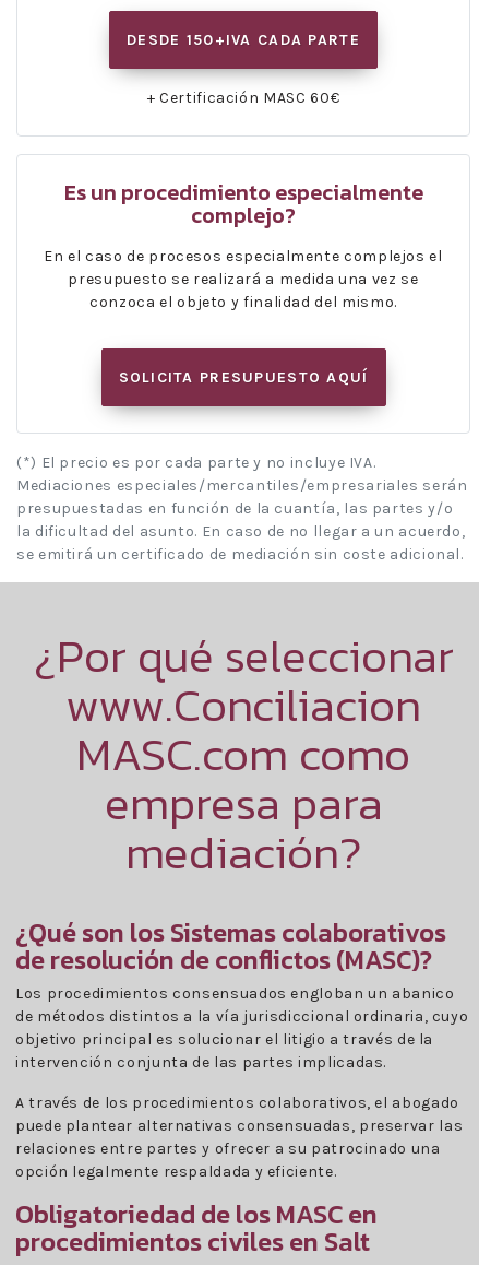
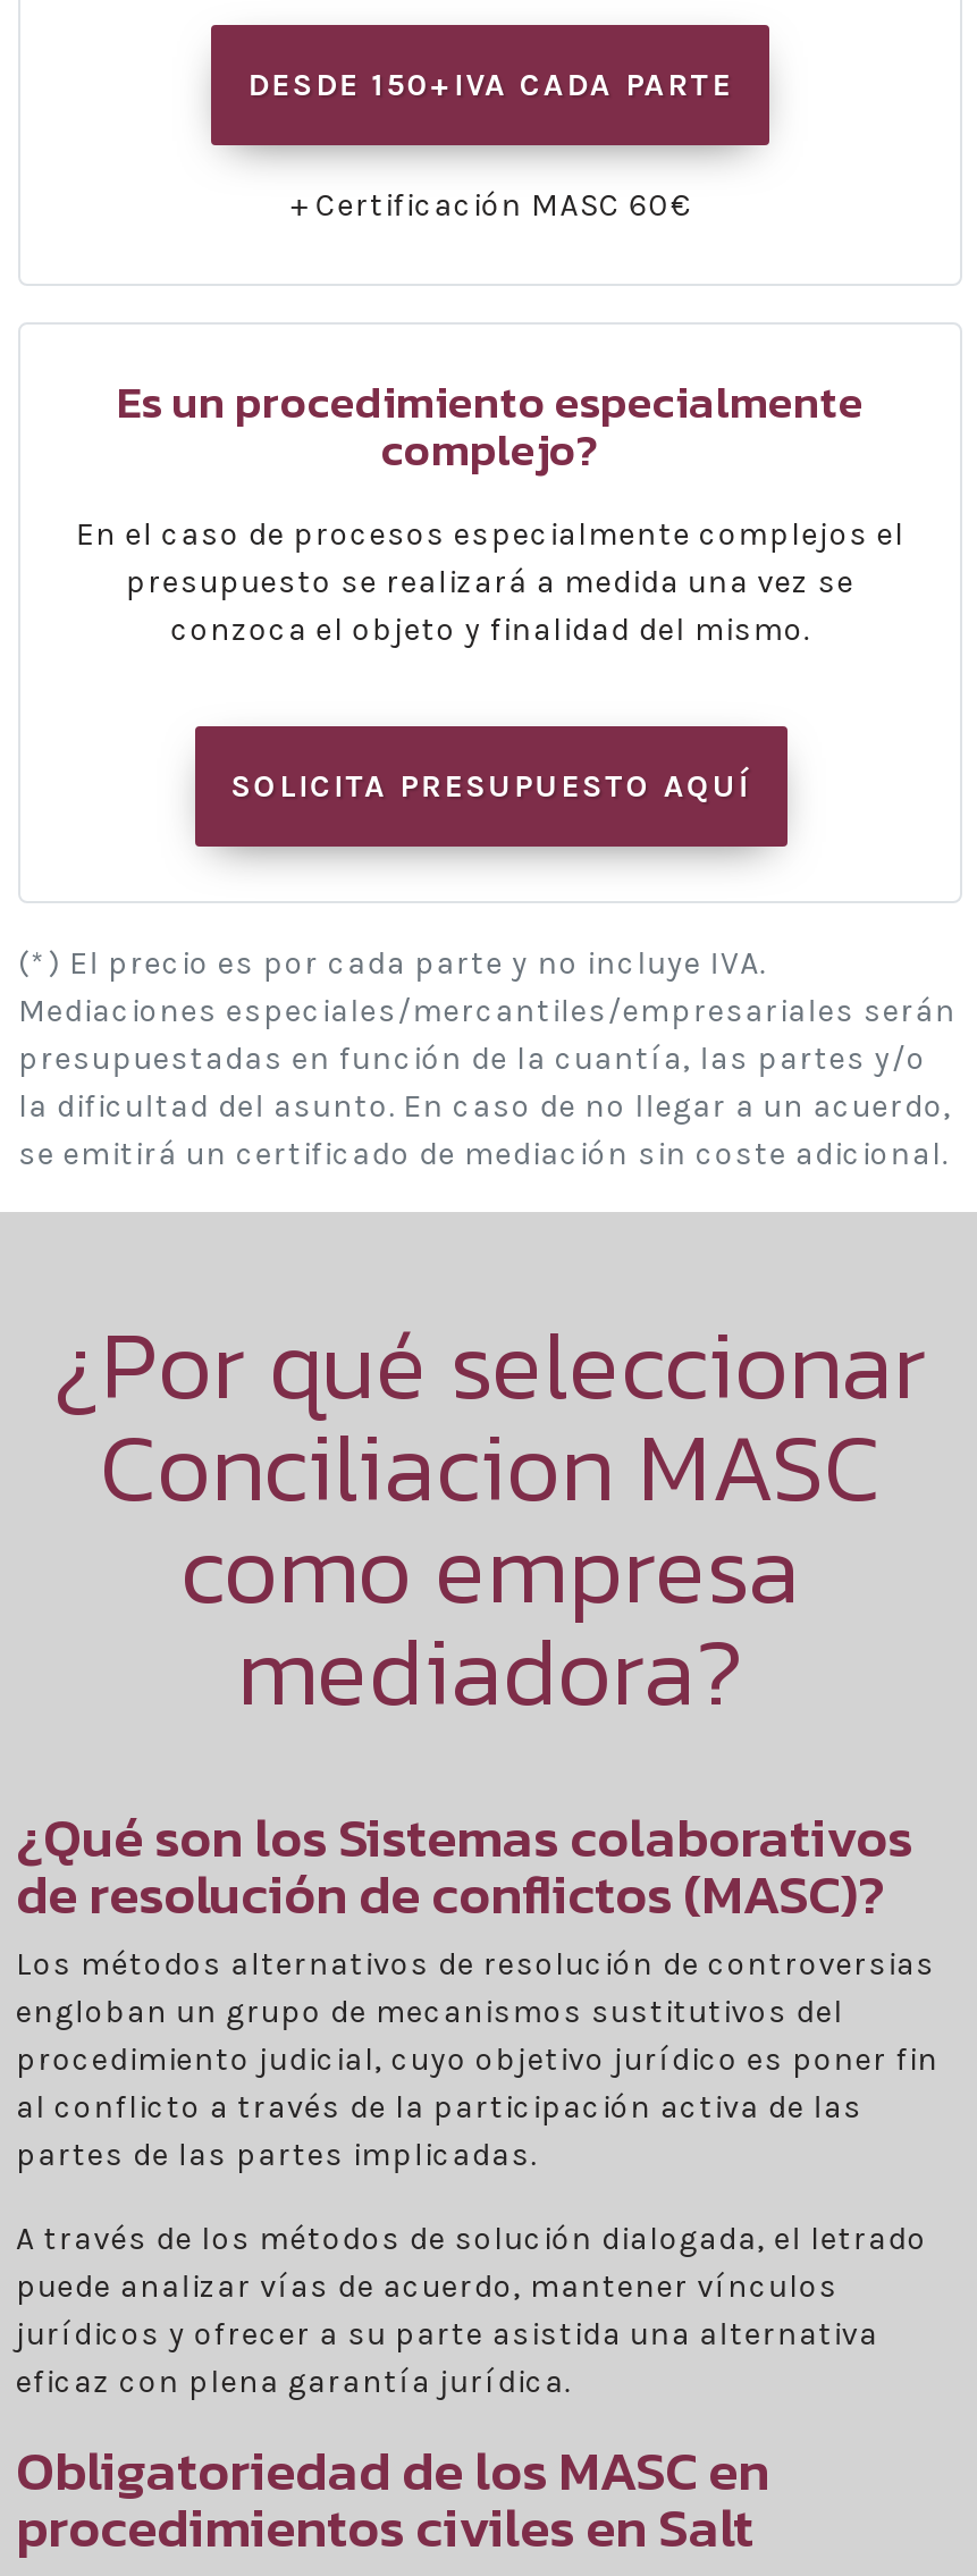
- www.Conciliacion
- MASC.com como
- empresa para
- mediación?
+ Conciliacion MASC
+ como empresa
+ mediadora?

moved up: ¿Qué son los Sistemas colaborativos | de resolución de conflictos (MASC)?

- Los procedimientos consensuados engloban un abanico
- de métodos distintos a la vía jurisdiccional ordinaria, cuyo
- objetivo principal es solucionar el litigio a través de la
- intervención conjunta de las partes implicadas.
+ Los métodos alternativos de resolución de controversias
+ engloban un grupo de mecanismos sustitutivos del
+ procedimiento judicial, cuyo objetivo jurídico es poner fin
+ al conflicto a través de la participación activa de las
+ partes de las partes implicadas.

- A través de los procedimientos colaborativos, el abogado
- puede plantear alternativas consensuadas, preservar las
- relaciones entre partes y ofrecer a su patrocinado una
- opción legalmente respaldada y eficiente.
+ A través de los métodos de solución dialogada, el letrado
+ puede analizar vías de acuerdo, mantener vínculos
+ jurídicos y ofrecer a su parte asistida una alternativa
+ eficaz con plena garantía jurídica.
